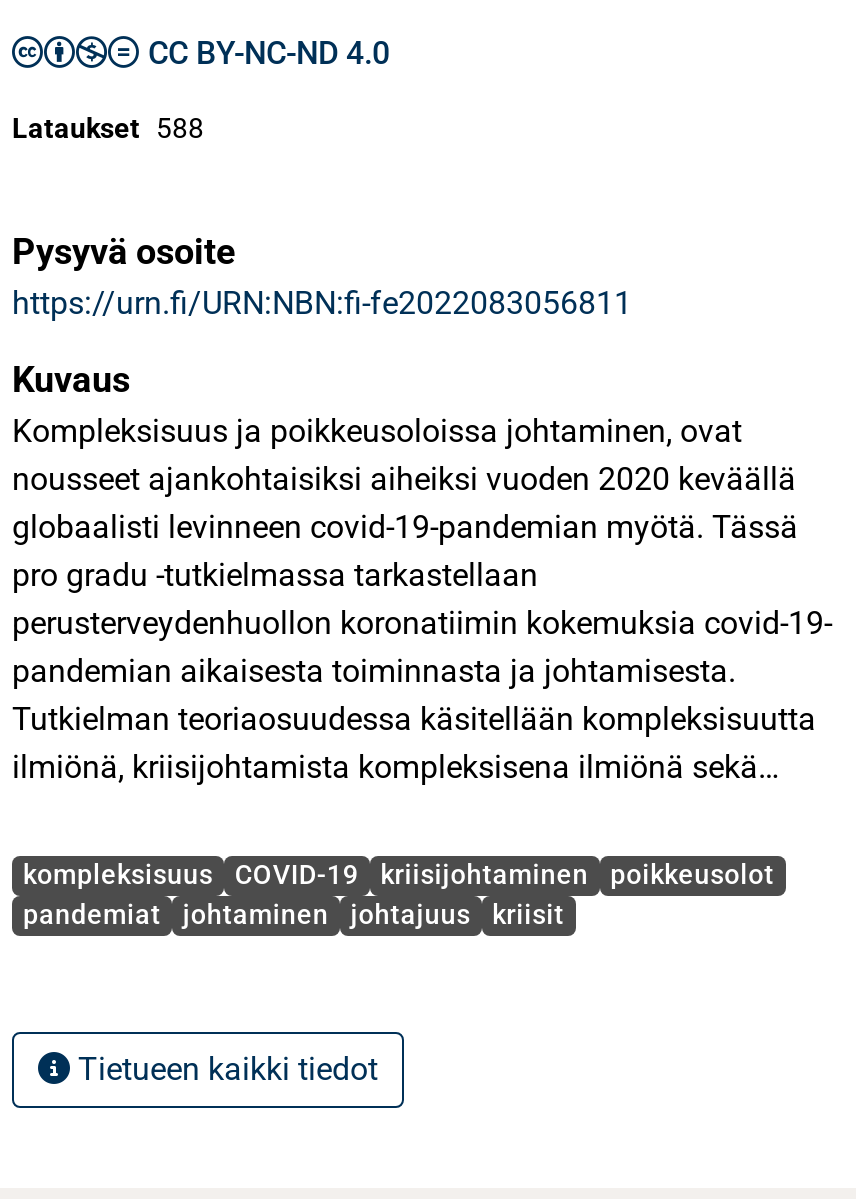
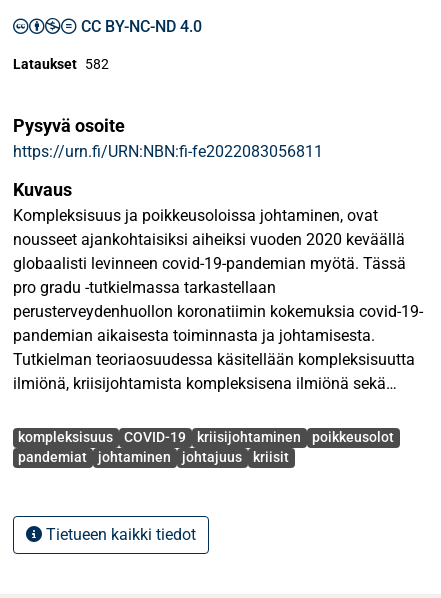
- Lataukset 588
+ Lataukset 582
